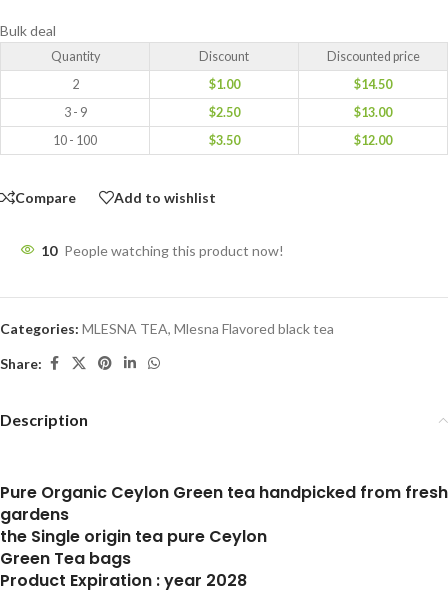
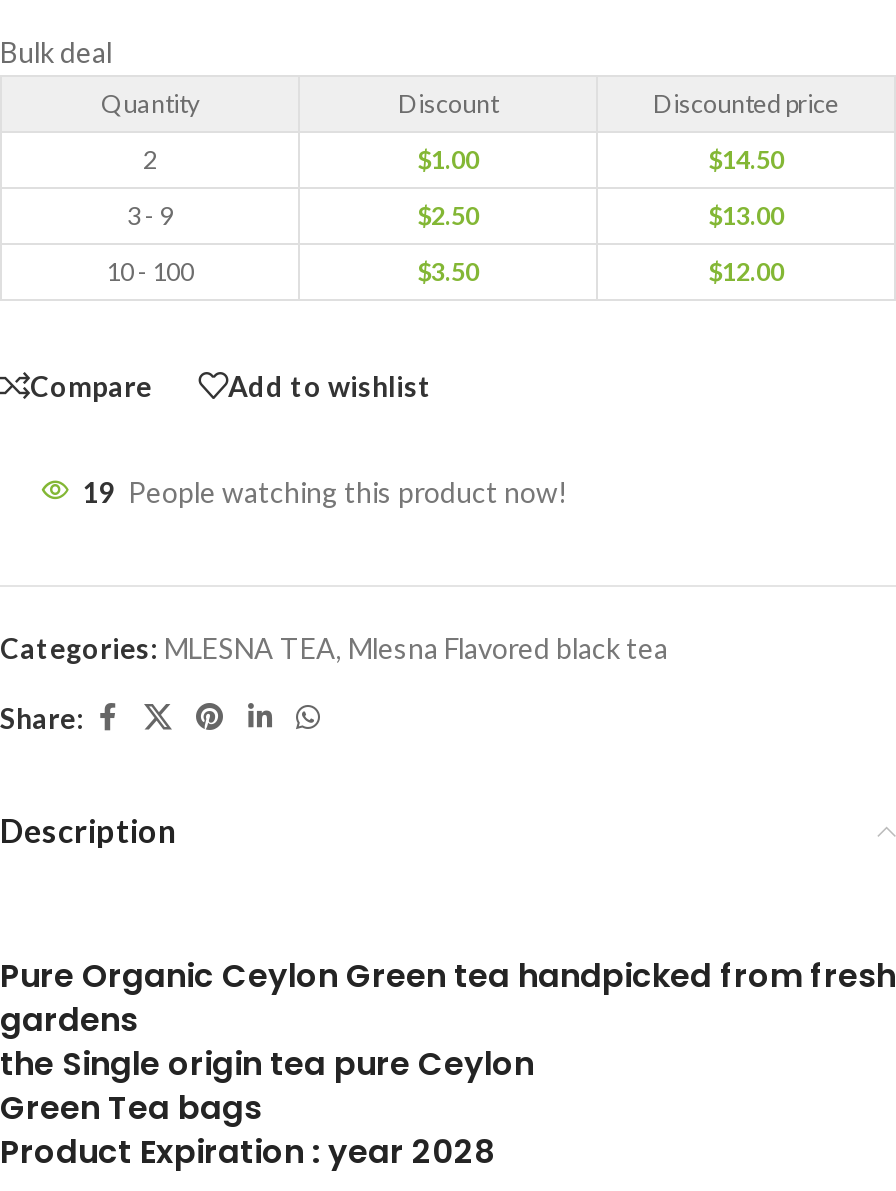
- 10 People watching this product now!
+ 19 People watching this product now!
